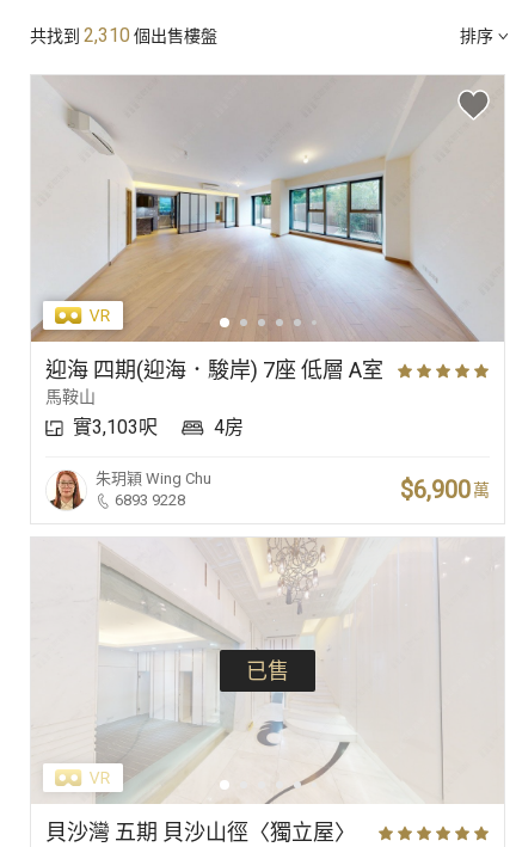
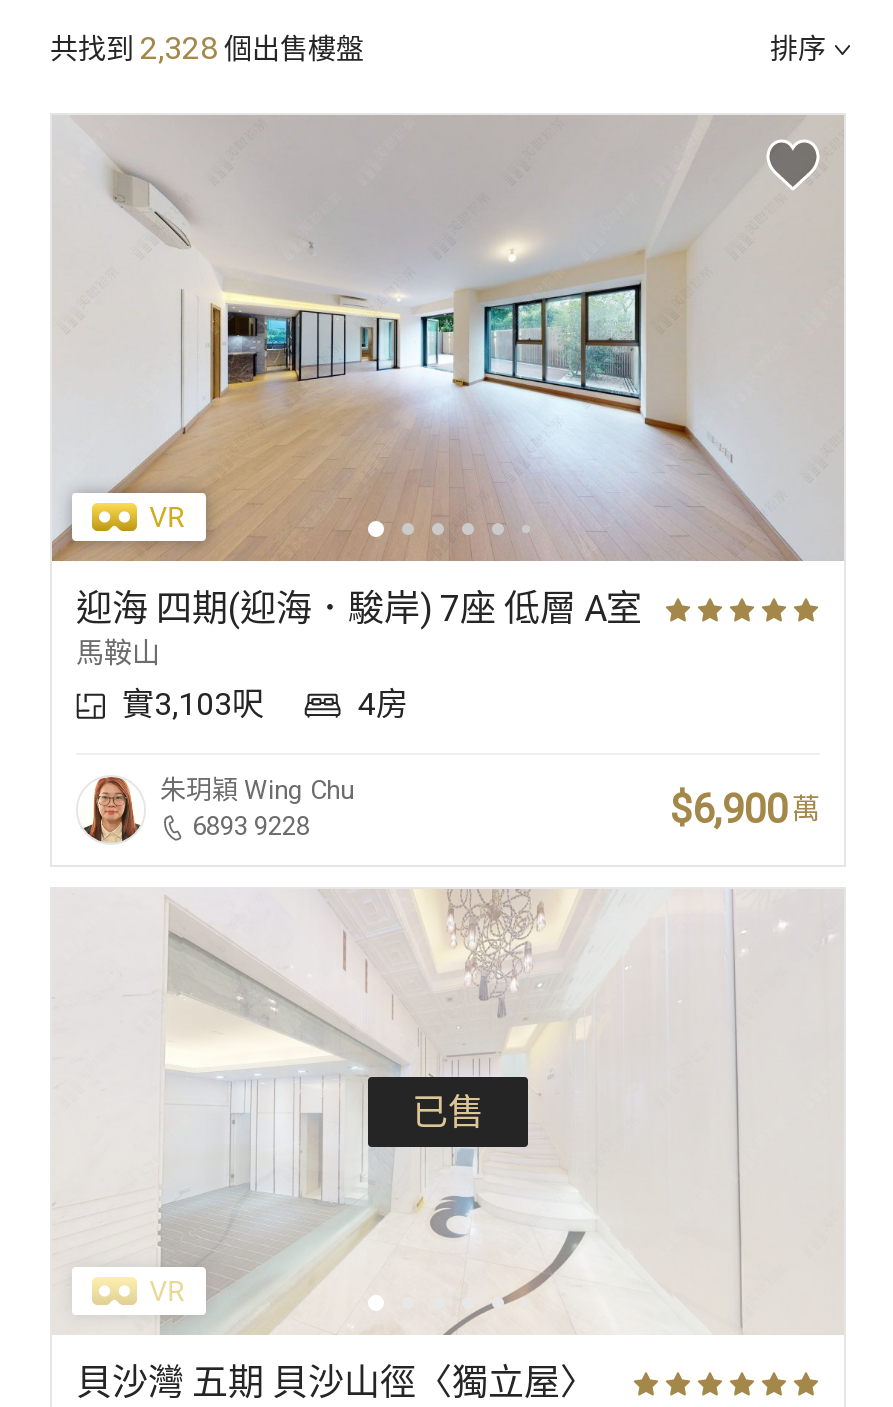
- 共找到2,310個出售樓盤
+ 共找到2,328個出售樓盤
